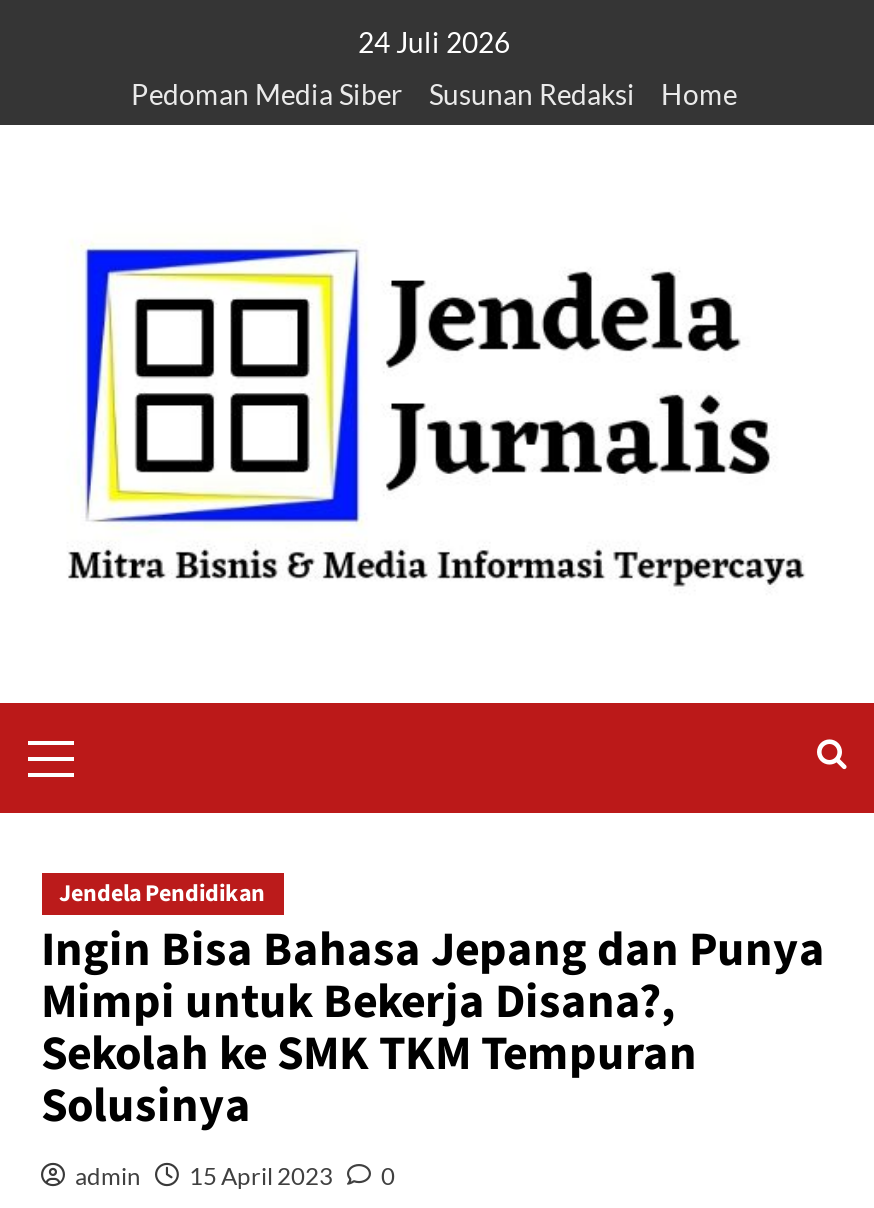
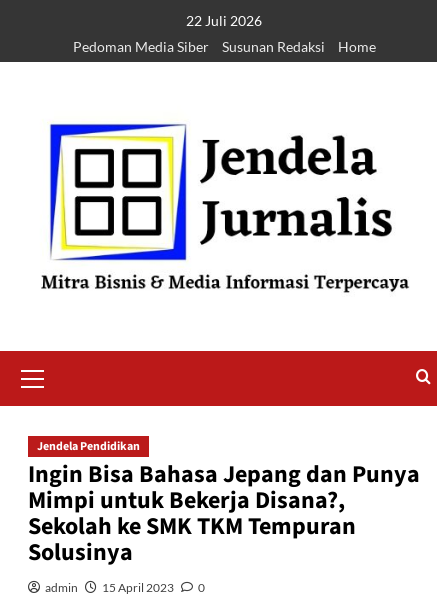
- 24 Juli 2026
+ 22 Juli 2026
